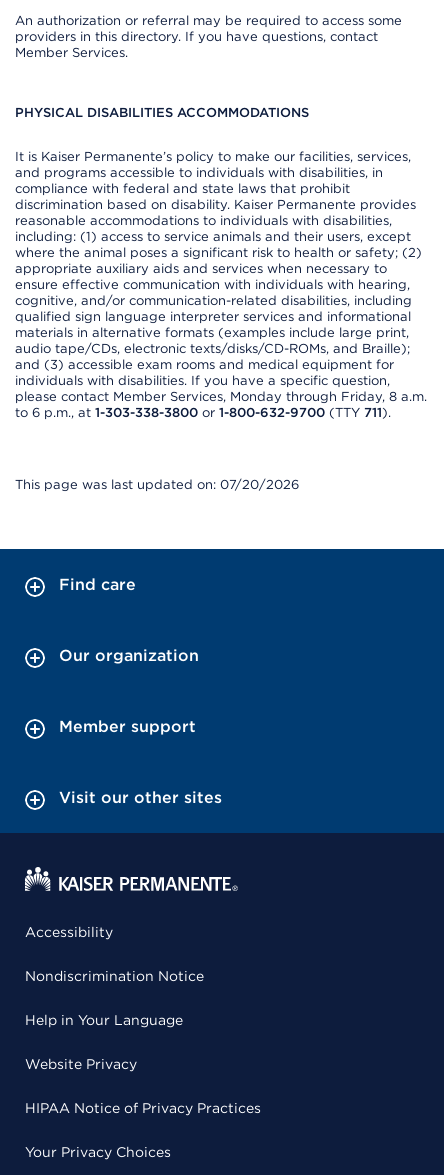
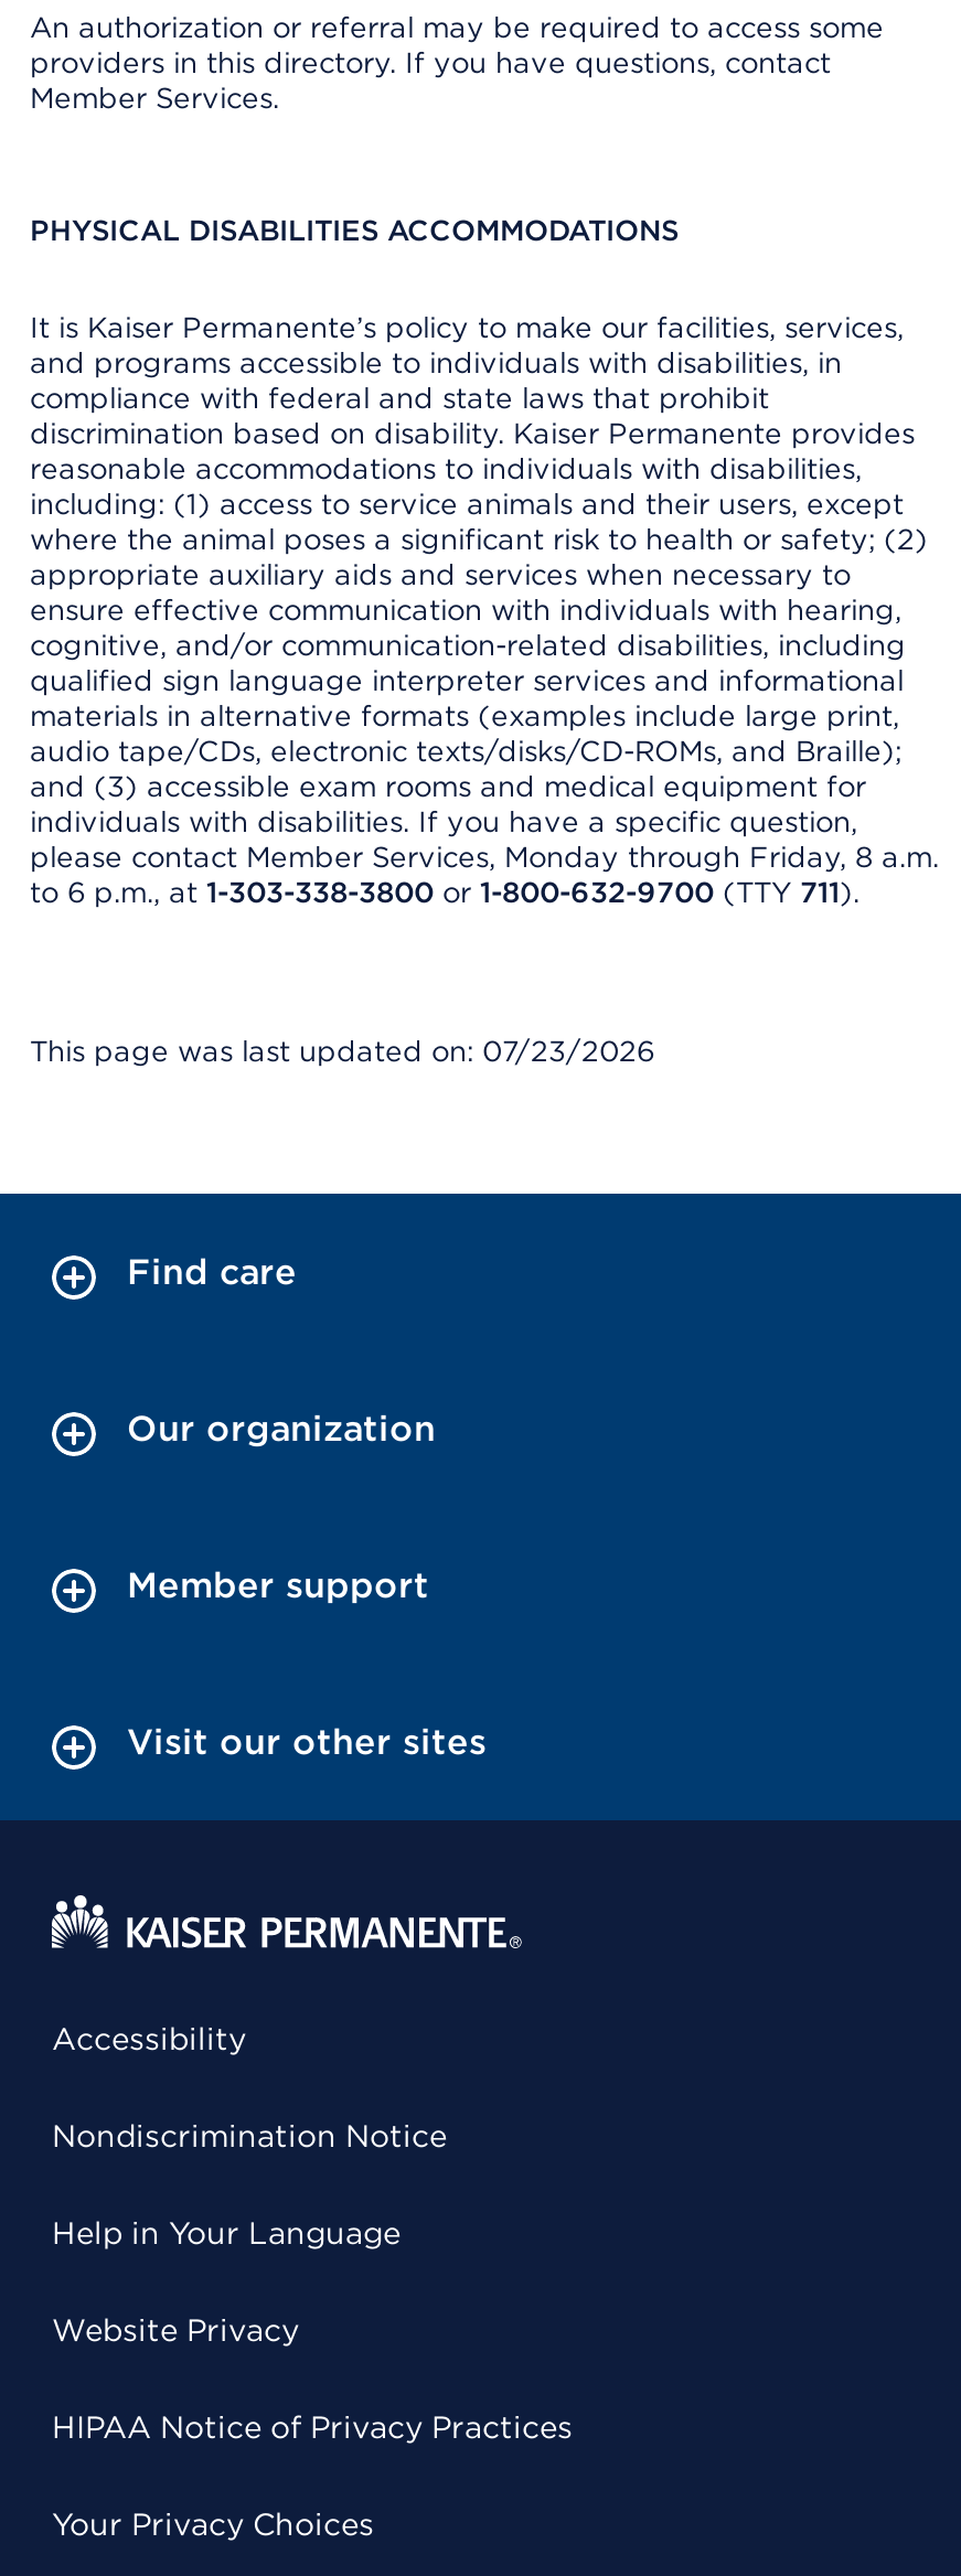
- This page was last updated on: 07/20/2026
+ This page was last updated on: 07/23/2026
